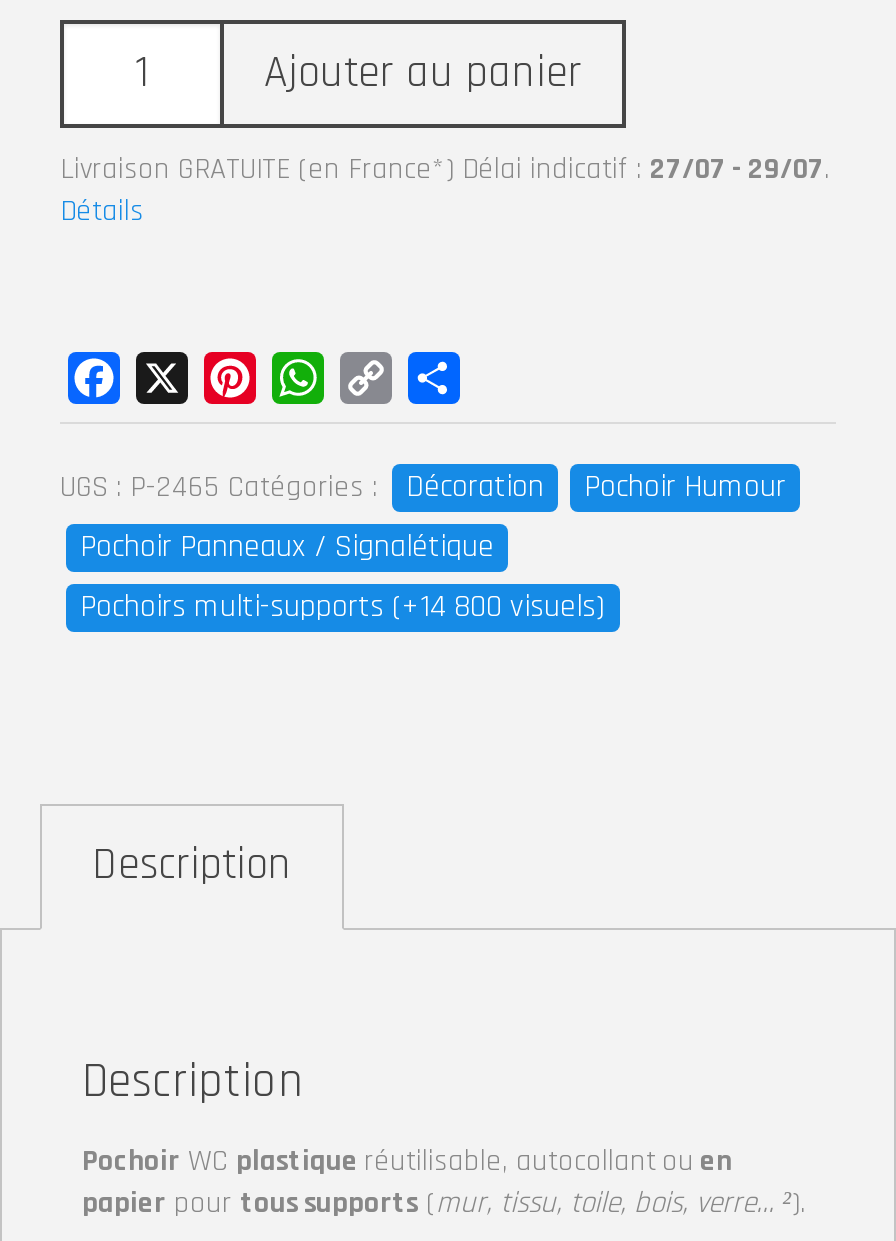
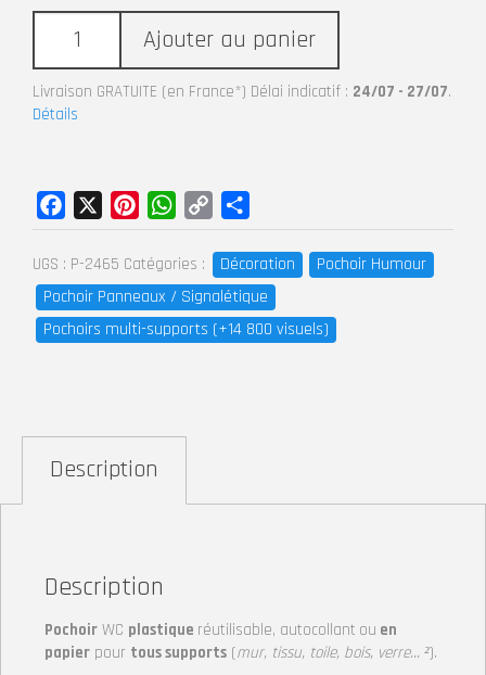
- Livraison GRATUITE (en France*) Délai indicatif : 27/07 - 29/07.
+ Livraison GRATUITE (en France*) Délai indicatif : 24/07 - 27/07.
